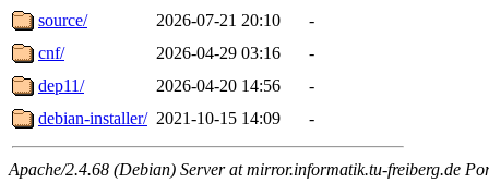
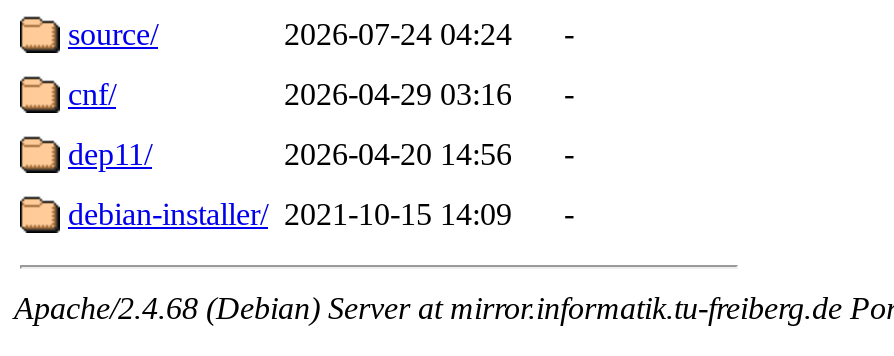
- 2026-07-21 20:10
+ 2026-07-24 04:24
